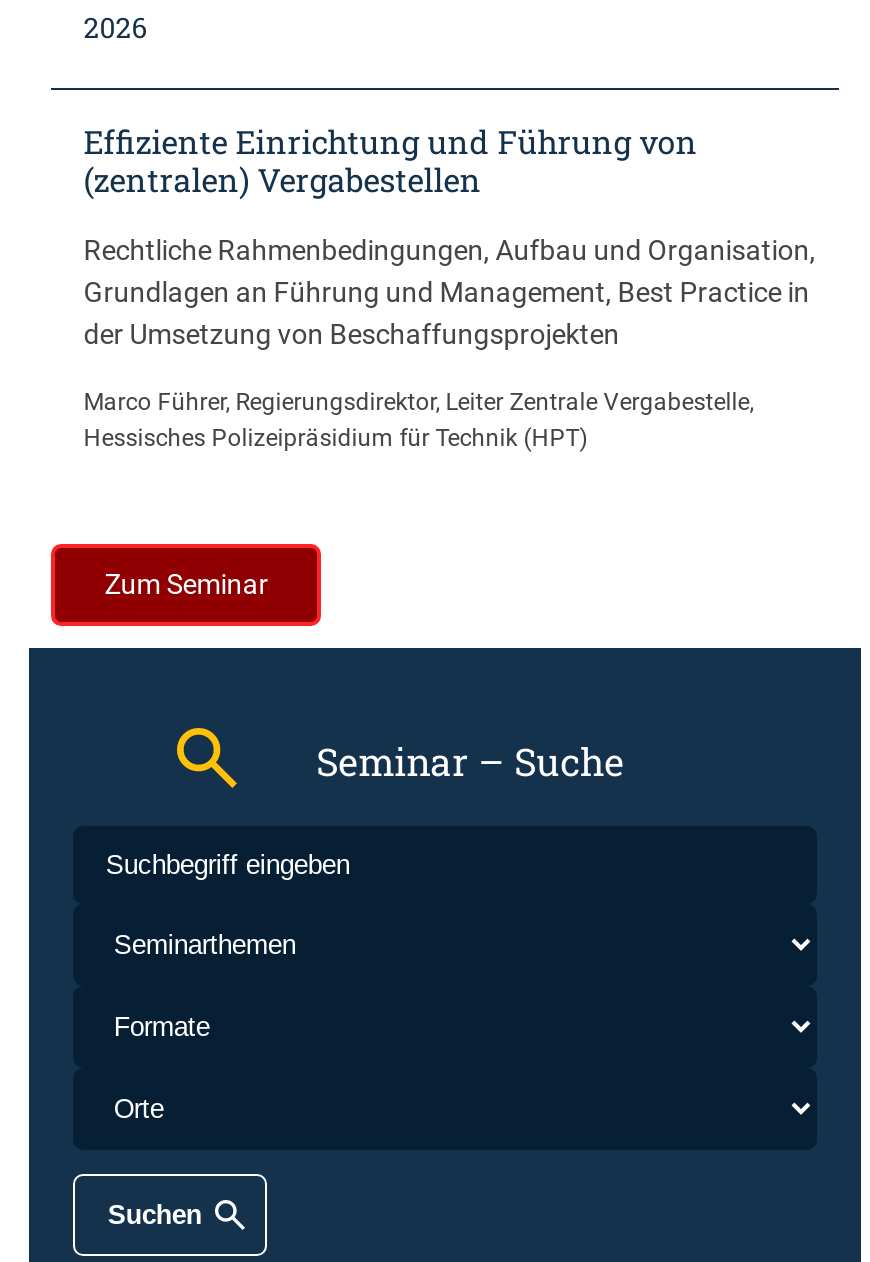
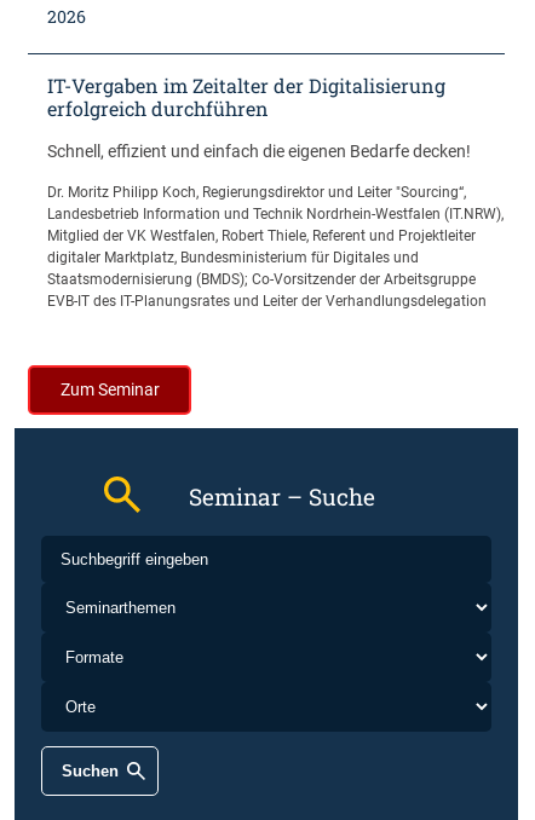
- Effiziente Einrichtung und Führung von
- (zentralen) Vergabestellen
+ IT-Vergaben im Zeitalter der Digitalisierung
+ erfolgreich durchführen

- Rechtliche Rahmenbedingungen, Aufbau und Organisation,
- Grundlagen an Führung und Management, Best Practice in
- der Umsetzung von Beschaffungsprojekten
+ Schnell, effizient und einfach die eigenen Bedarfe decken!

- Marco Führer, Regierungsdirektor, Leiter Zentrale Vergabestelle,
- Hessisches Polizeipräsidium für Technik (HPT)
+ Dr. Moritz Philipp Koch, Regierungsdirektor und Leiter "Sourcing“,
+ Landesbetrieb Information und Technik Nordrhein-Westfalen (IT.NRW),
+ Mitglied der VK Westfalen, Robert Thiele, Referent und Projektleiter
+ digitaler Marktplatz, Bundesministerium für Digitales und
+ Staatsmodernisierung (BMDS); Co-Vorsitzender der Arbeitsgruppe
+ EVB-IT des IT-Planungsrates und Leiter der Verhandlungsdelegation
